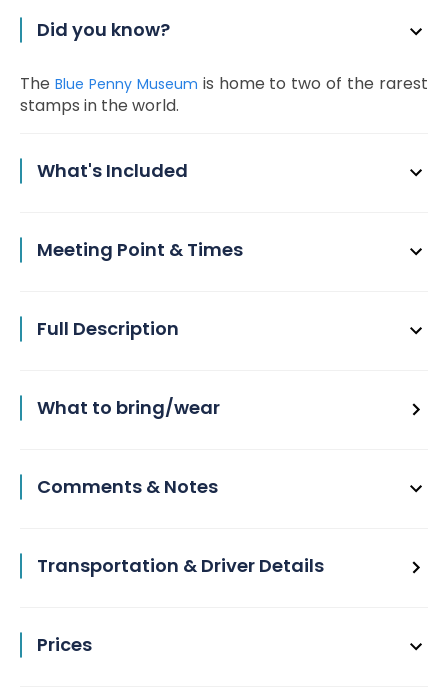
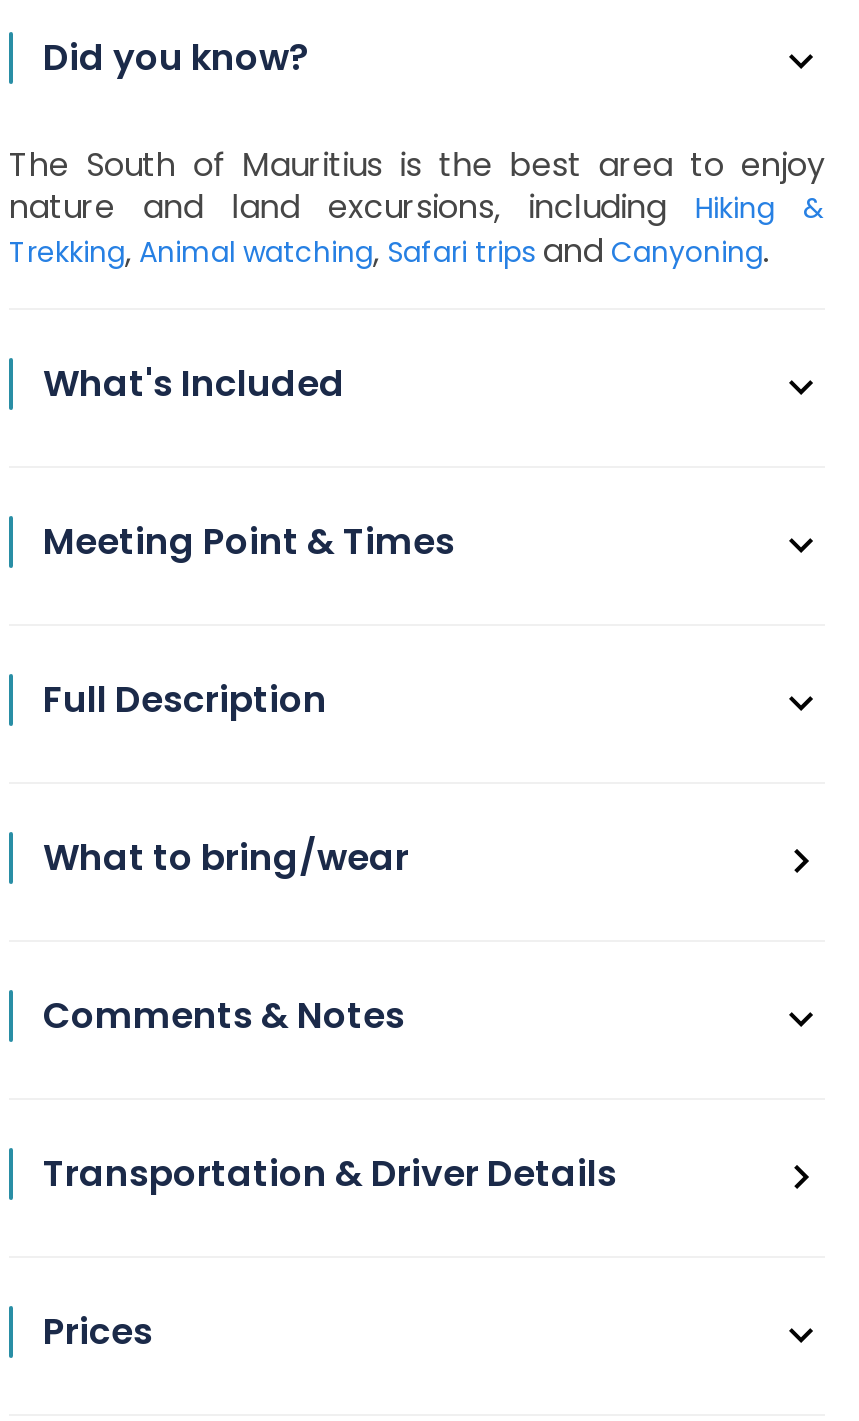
- The Blue Penny Museum is home to two of the rarest
- stamps in the world.
+ The South of Mauritius is the best area to enjoy
+ nature and land excursions, including Hiking &
+ Trekking, Animal watching, Safari trips and Canyoning.
